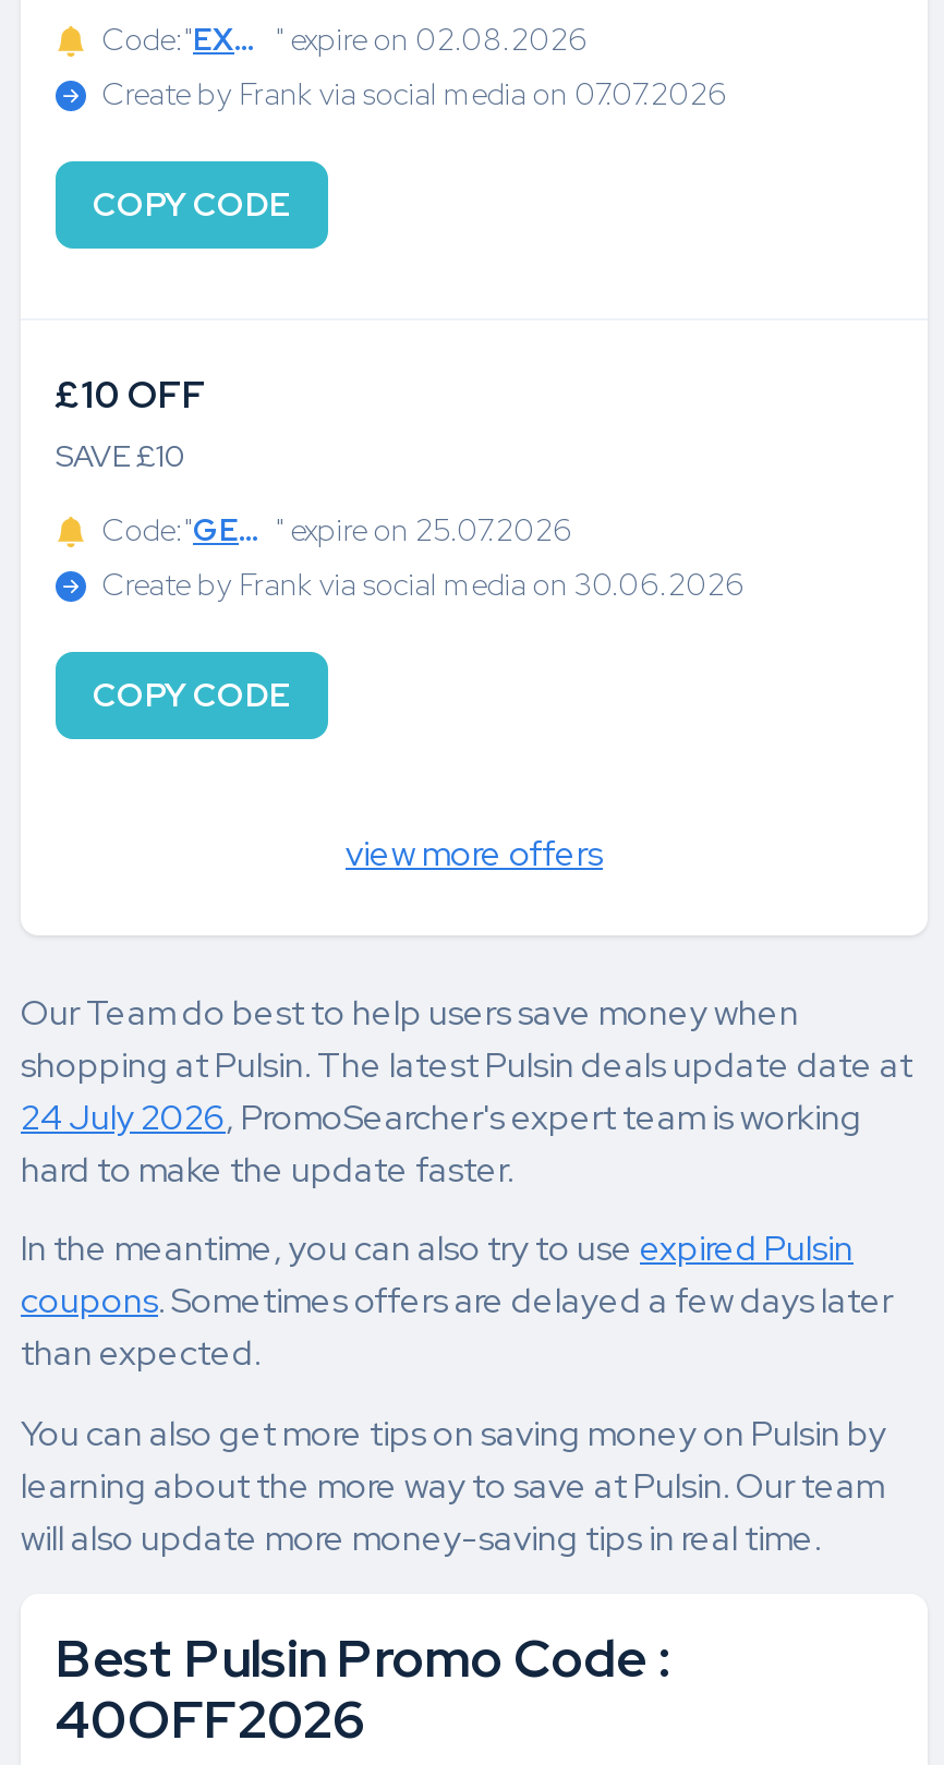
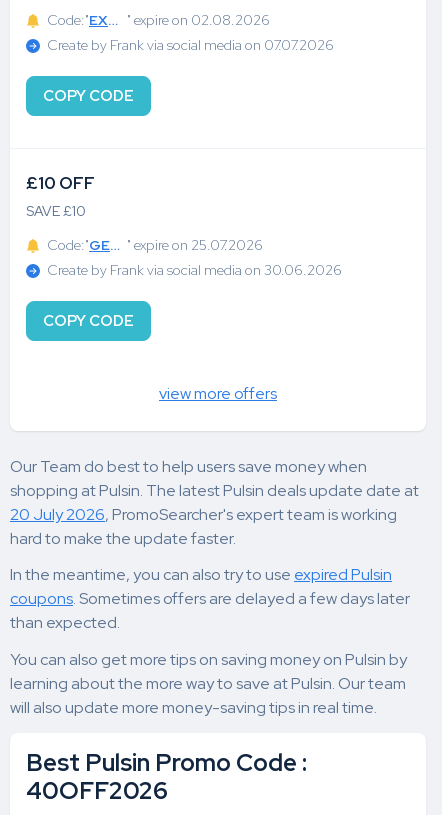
- 24 July 2026, PromoSearcher's expert team is working
+ 20 July 2026, PromoSearcher's expert team is working
